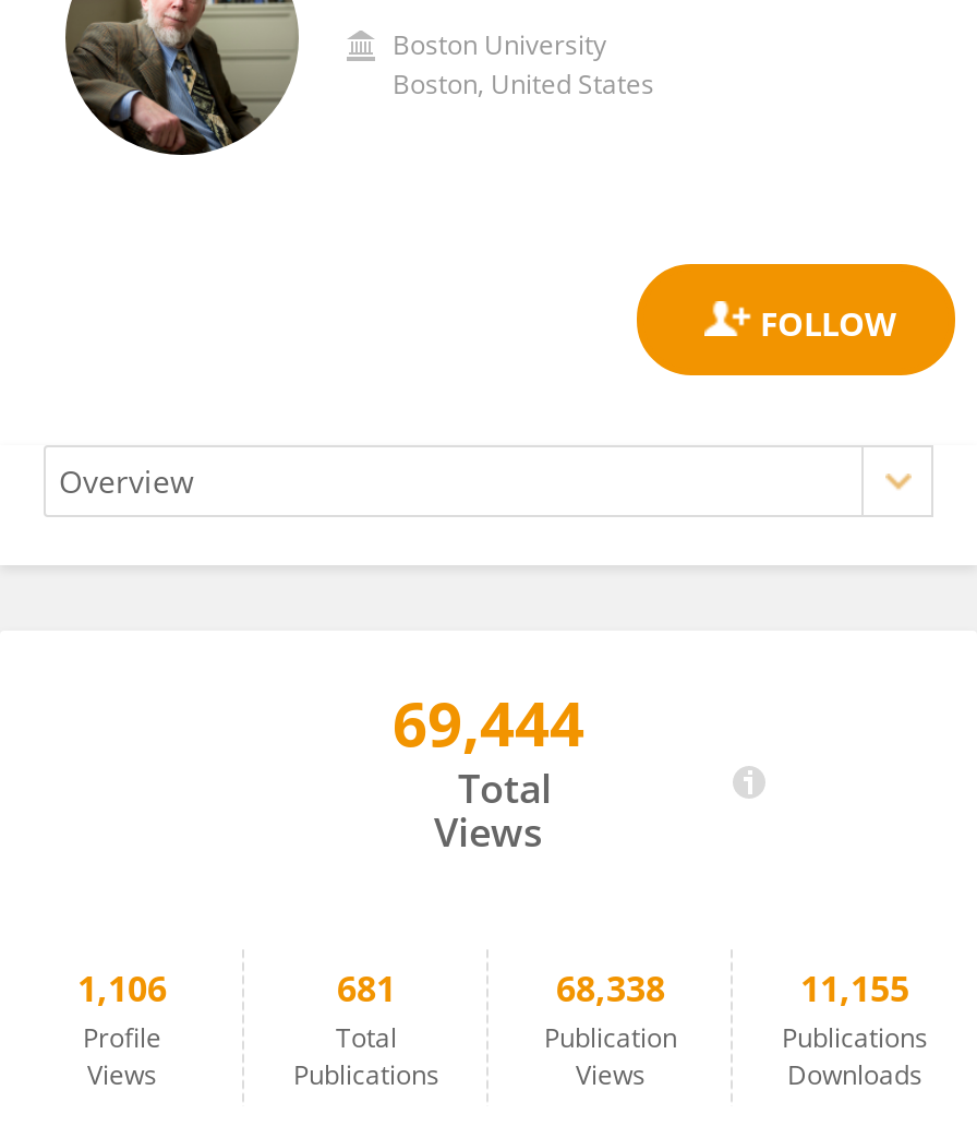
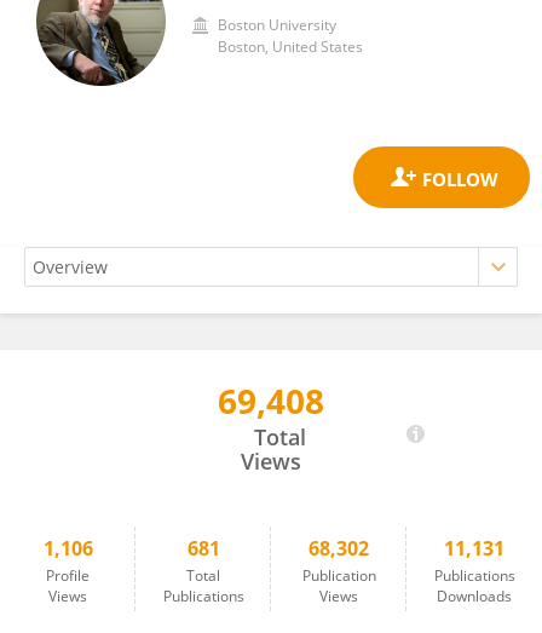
- 69,444
+ 69,408

- 68,338
+ 68,302

- 11,155
+ 11,131
